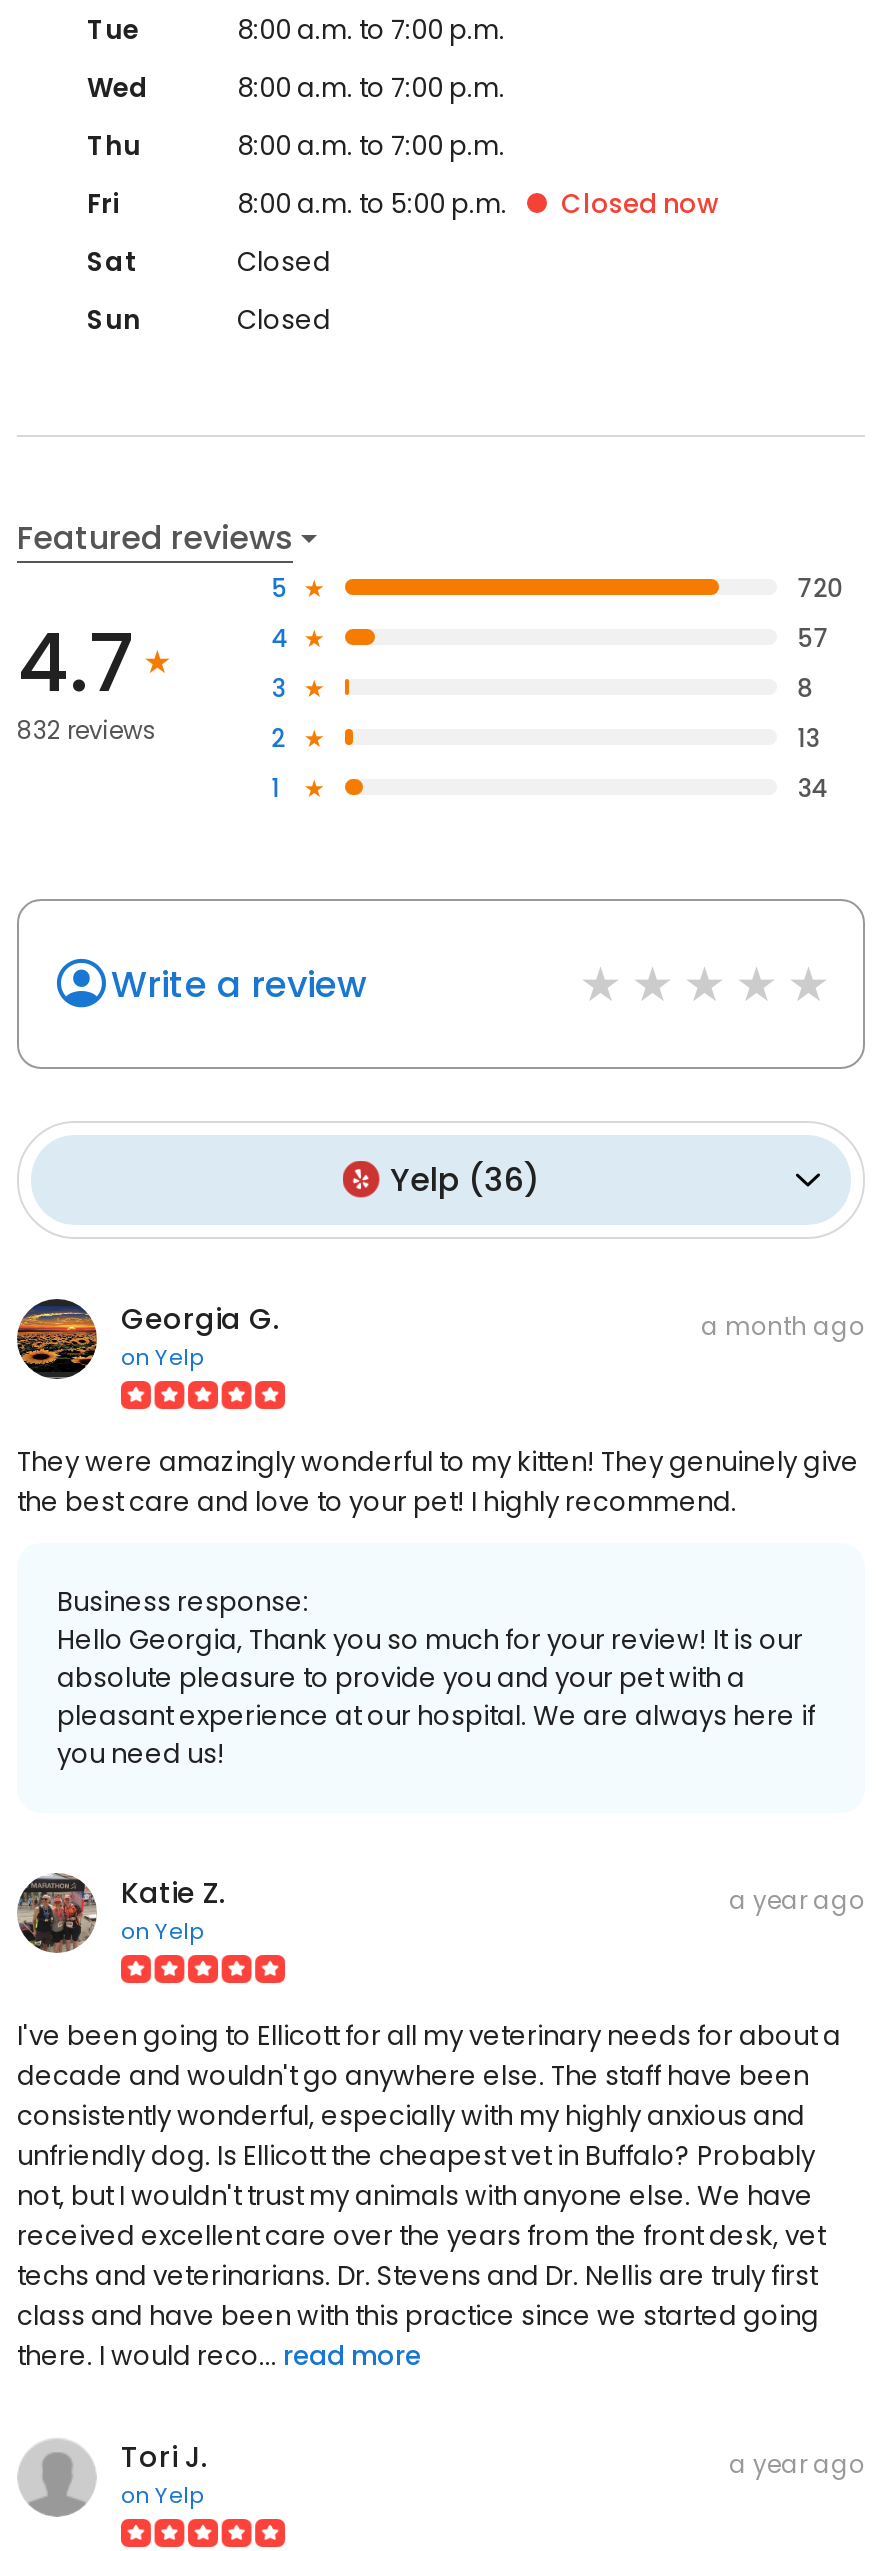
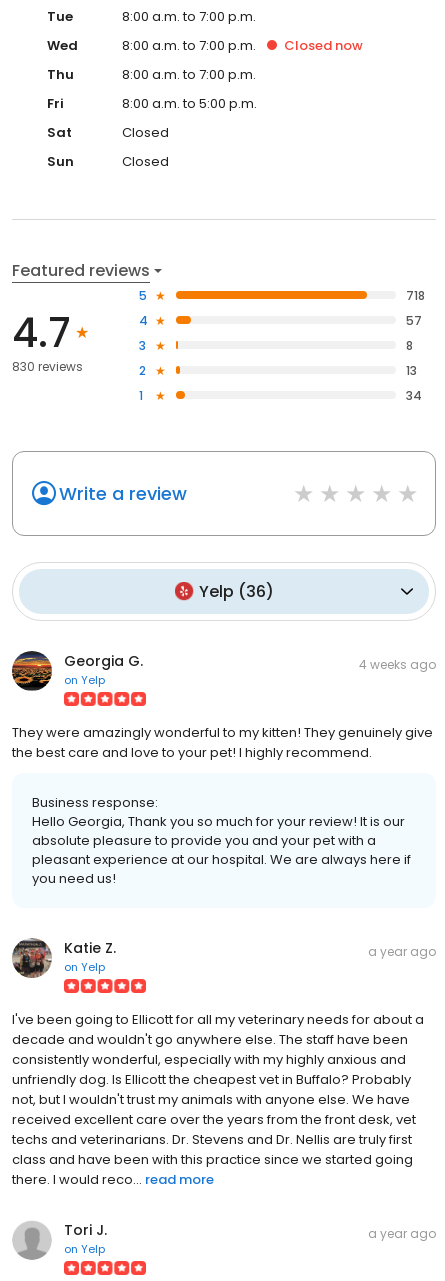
moved up: Closed now

- 720
+ 718

- 832 reviews
+ 830 reviews

- a month ago
+ 4 weeks ago
